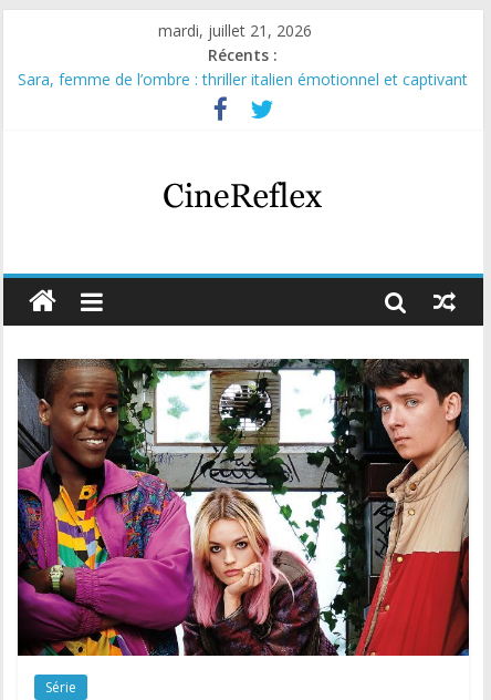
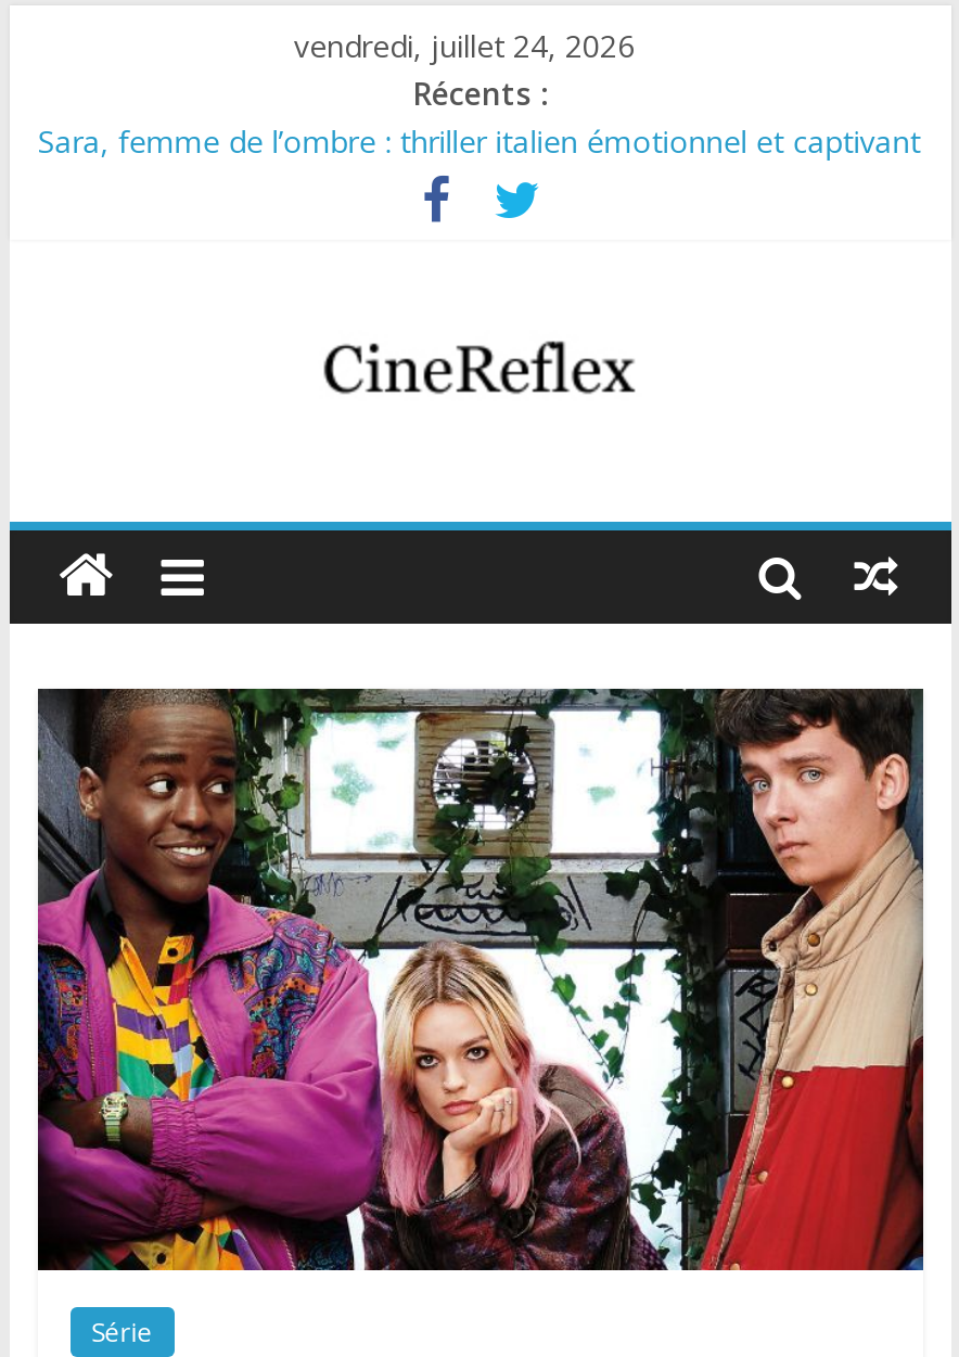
- mardi, juillet 21, 2026
+ vendredi, juillet 24, 2026
